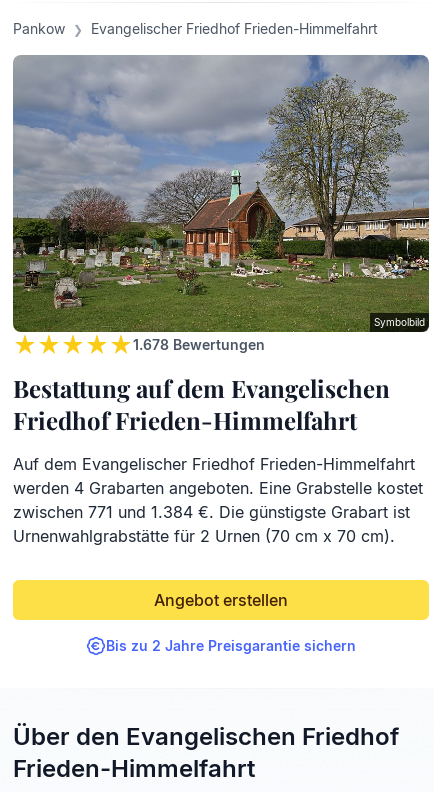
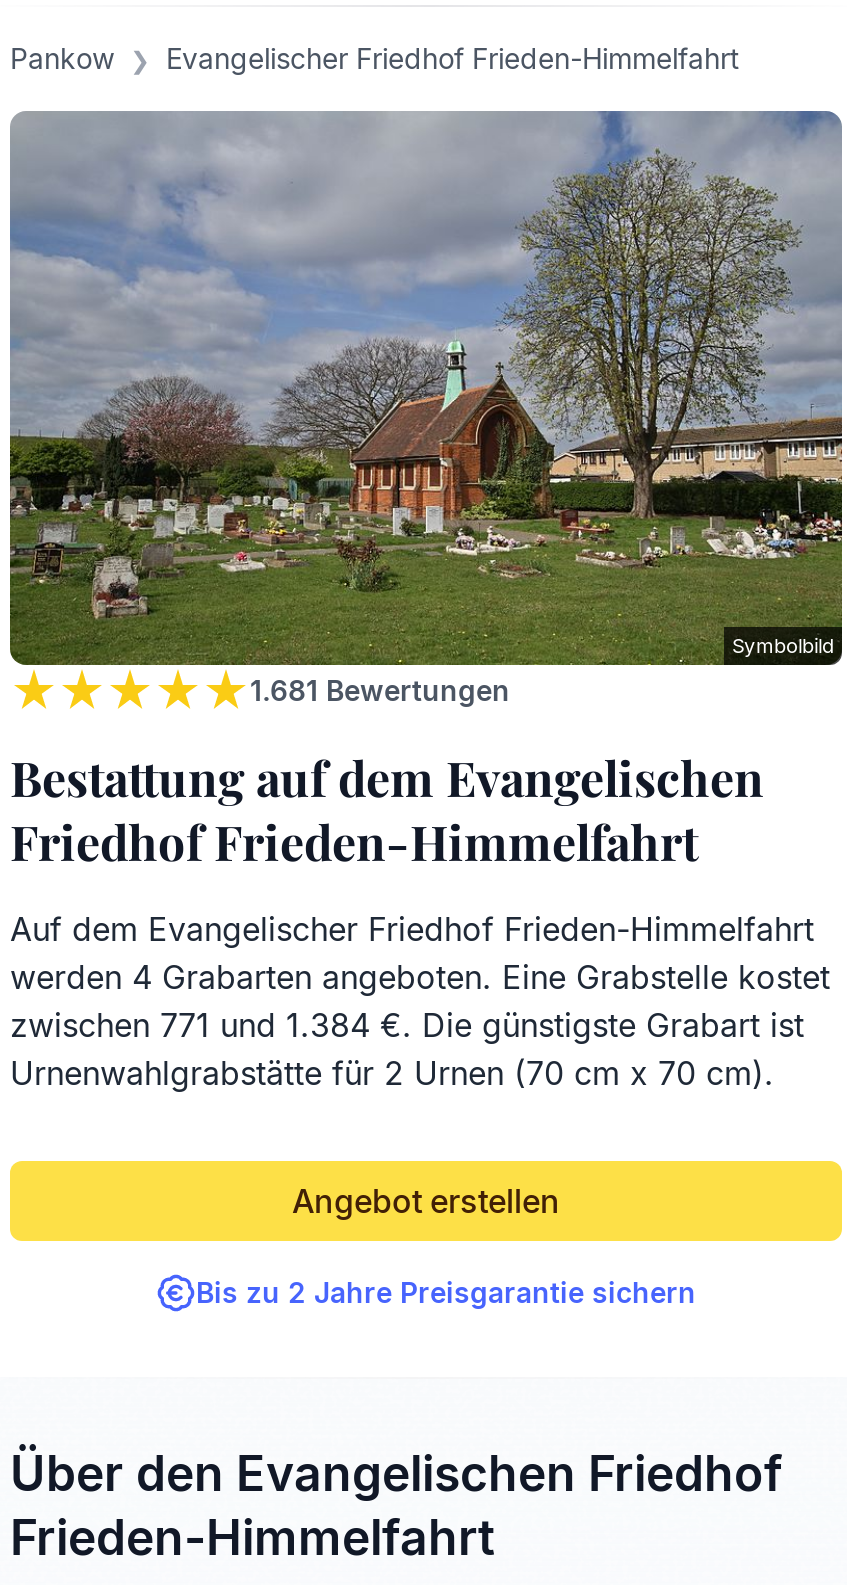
- 1.678 Bewertungen
+ 1.681 Bewertungen
